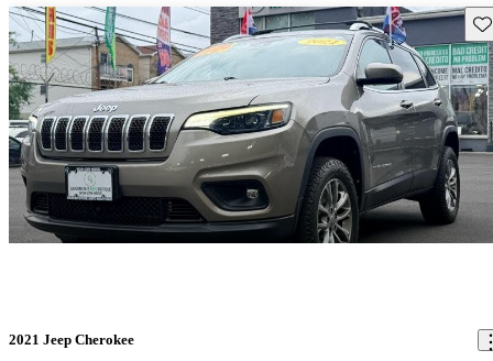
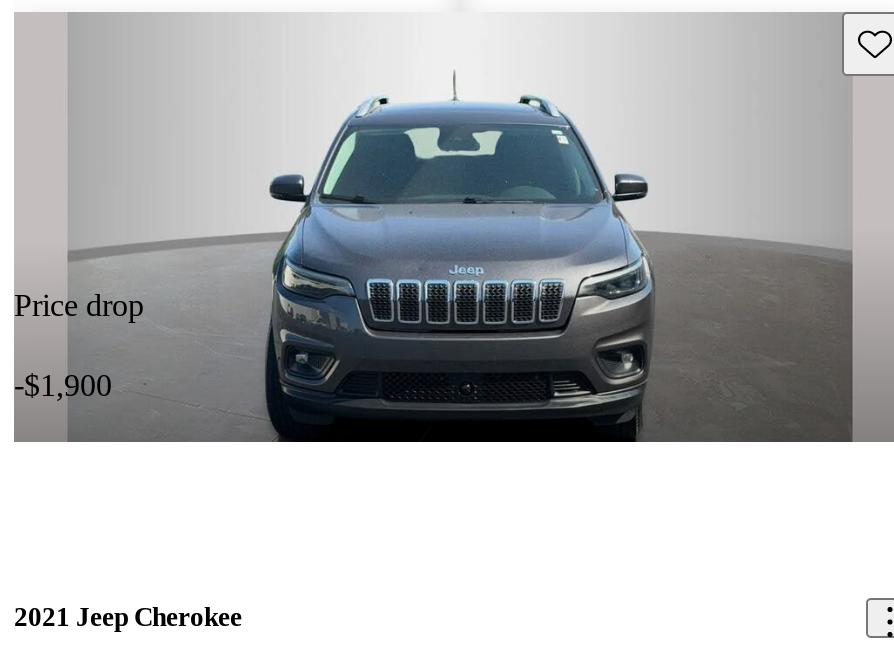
- [image]
+ [image]

+ Price drop
+ -$1,900
